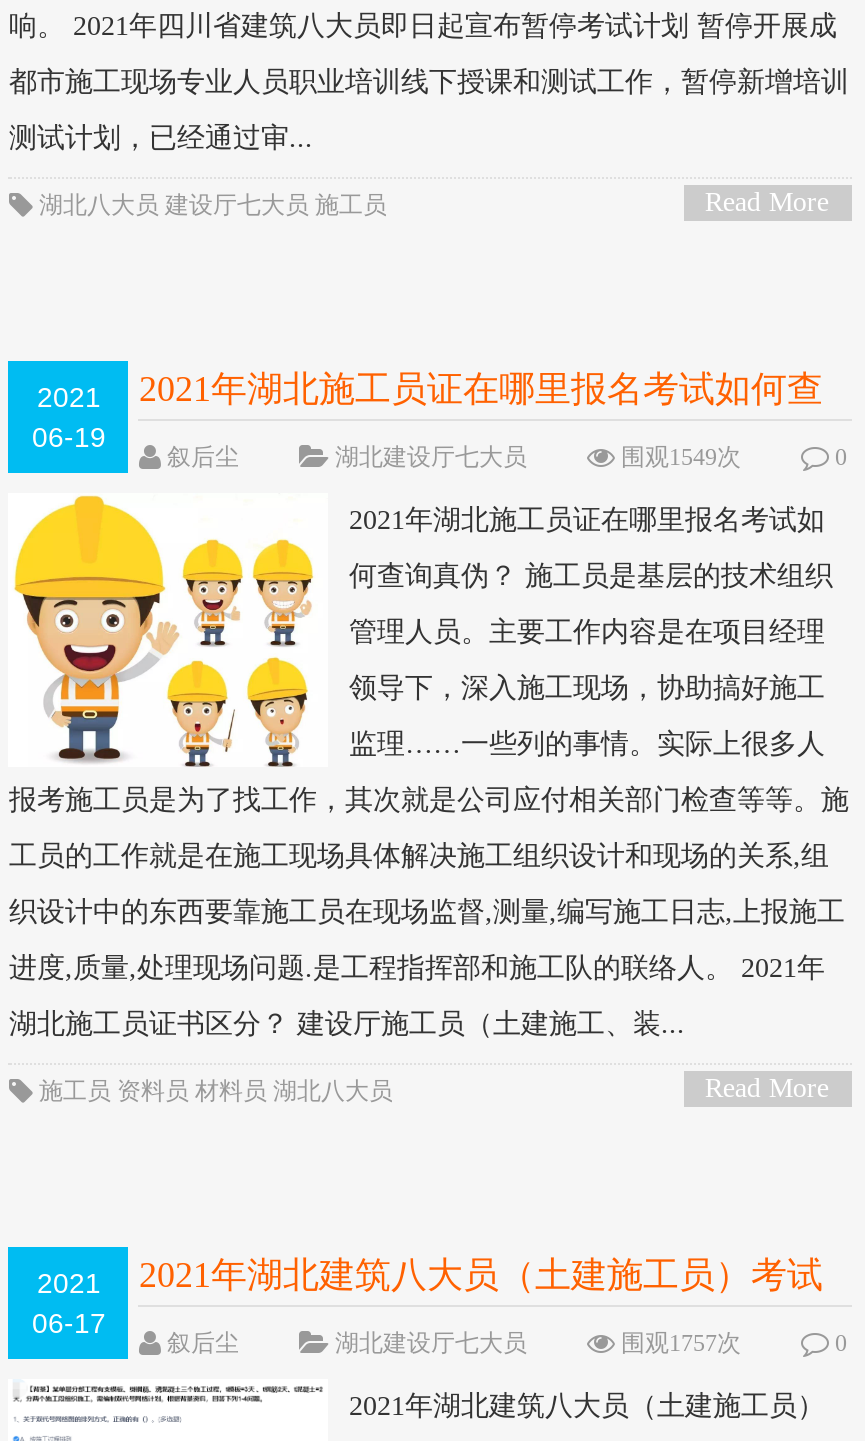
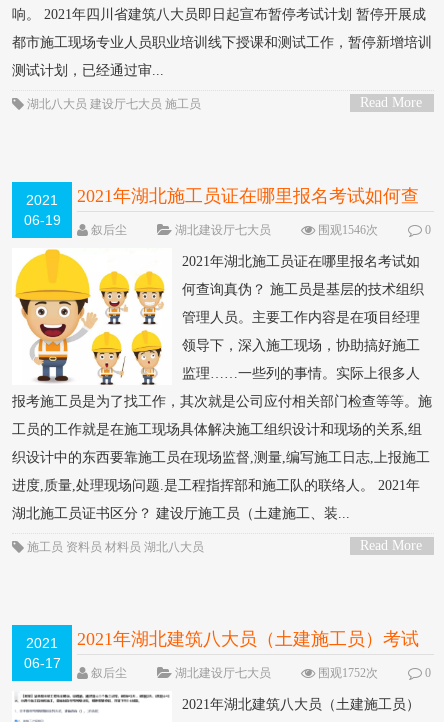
- 围观1549次
+ 围观1546次

- 围观1757次
+ 围观1752次
